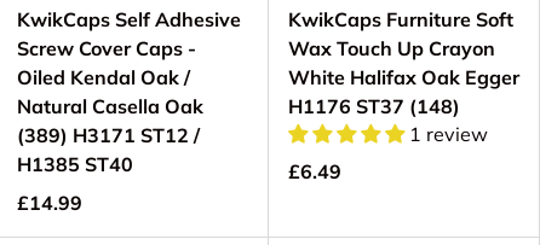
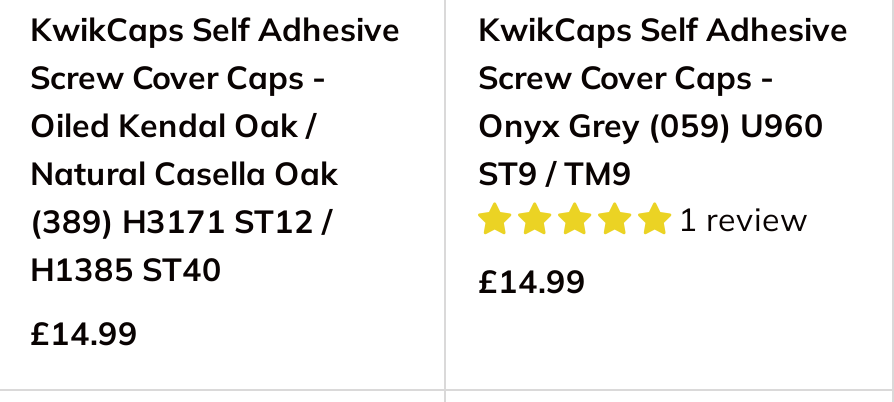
- KwikCaps Furniture Soft
- Wax Touch Up Crayon
- White Halifax Oak Egger
- H1176 ST37 (148)
+ KwikCaps Self Adhesive
+ Screw Cover Caps -
+ Onyx Grey (059) U960
+ ST9 / TM9

- £6.49
+ £14.99
